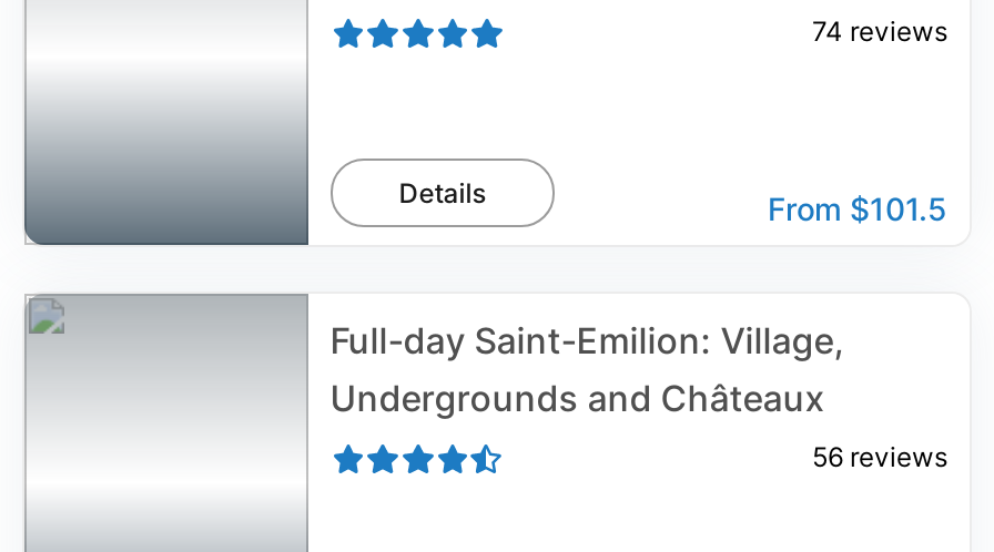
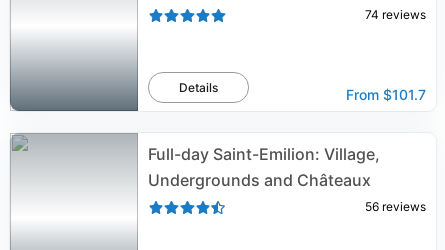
- From $101.5
+ From $101.7
